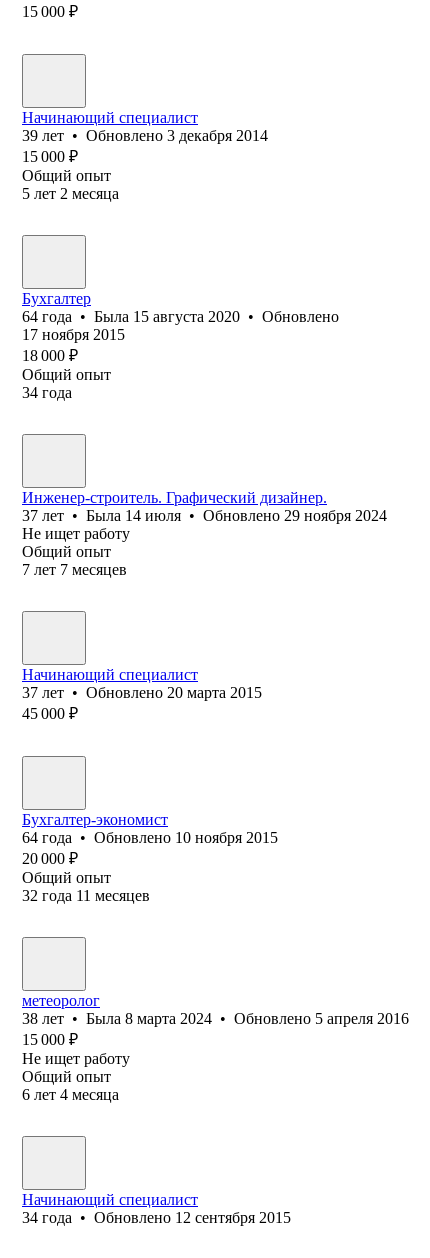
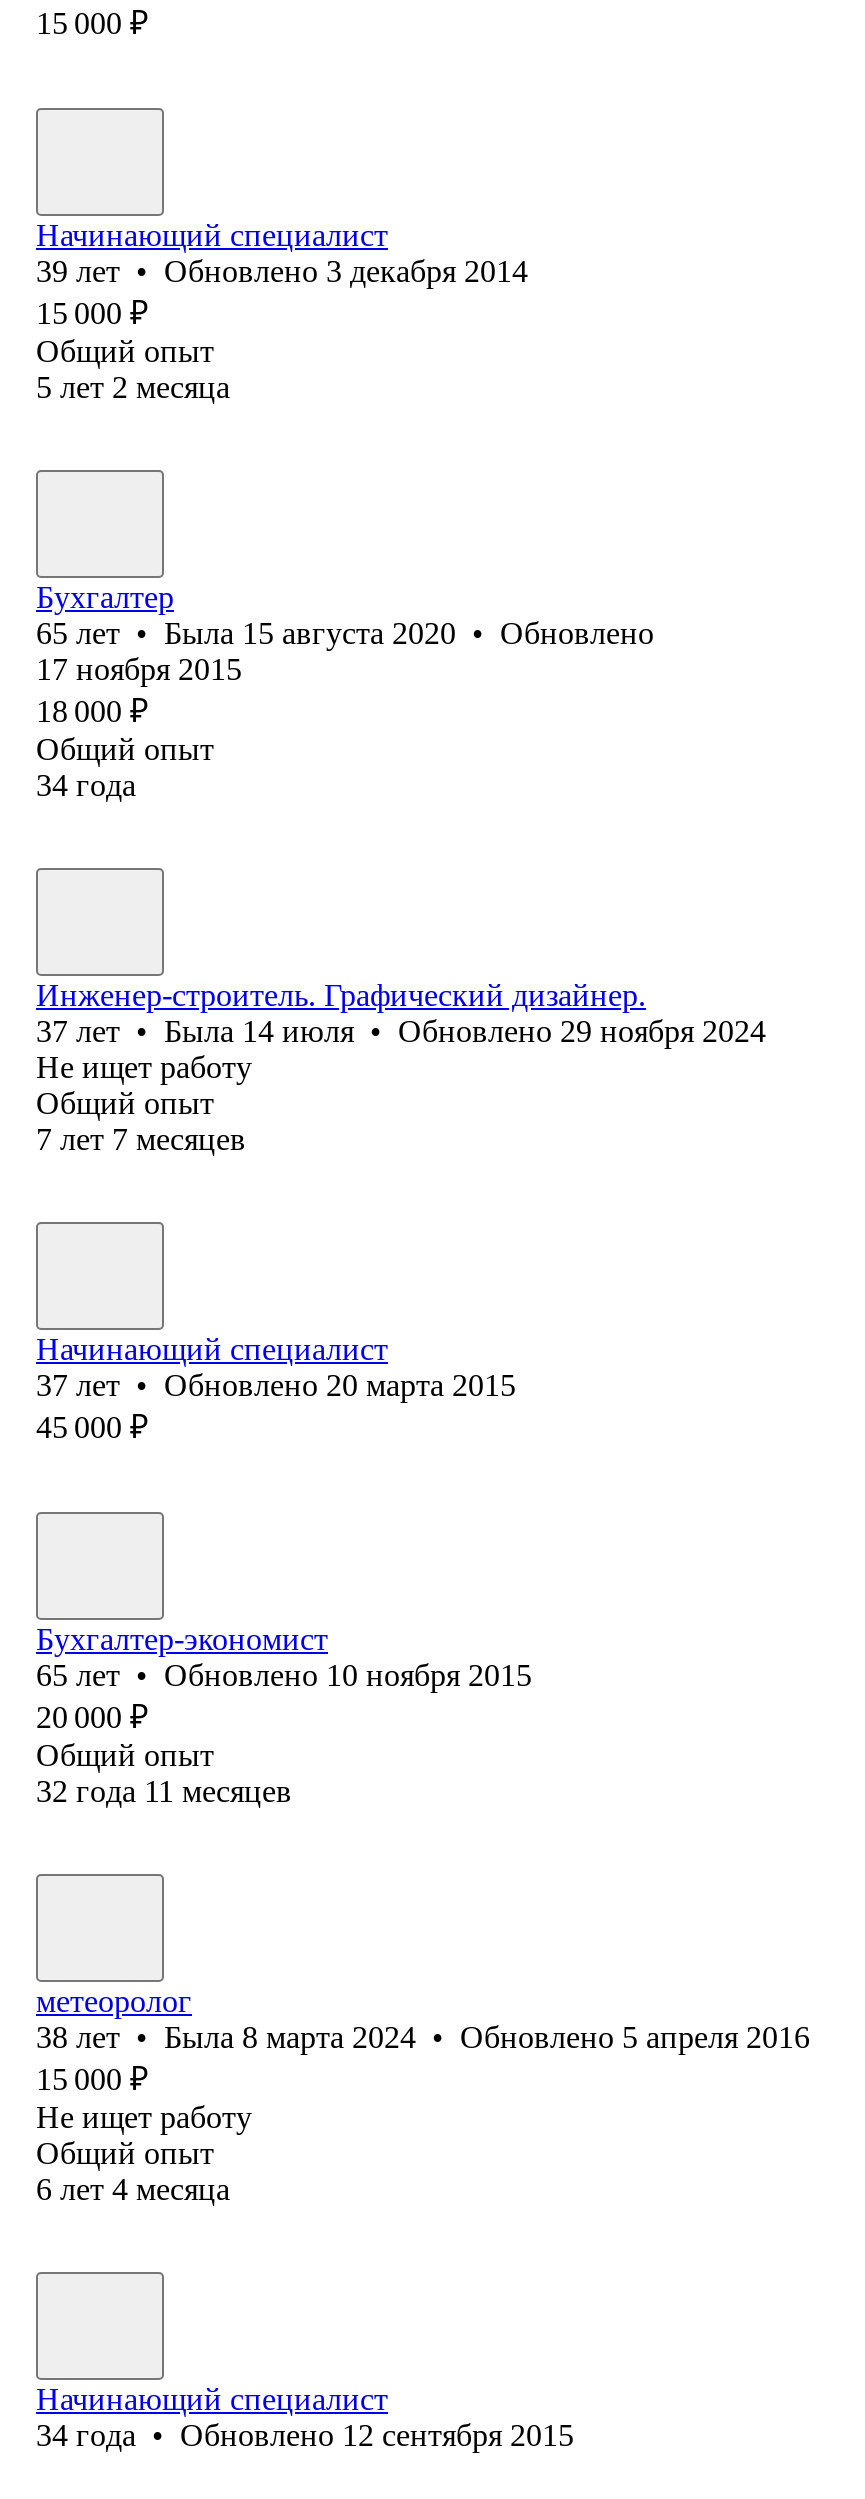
- 64 года • Была 15 августа 2020 • Обновлено
+ 65 лет • Была 15 августа 2020 • Обновлено

- 64 года • Обновлено 10 ноября 2015
+ 65 лет • Обновлено 10 ноября 2015
